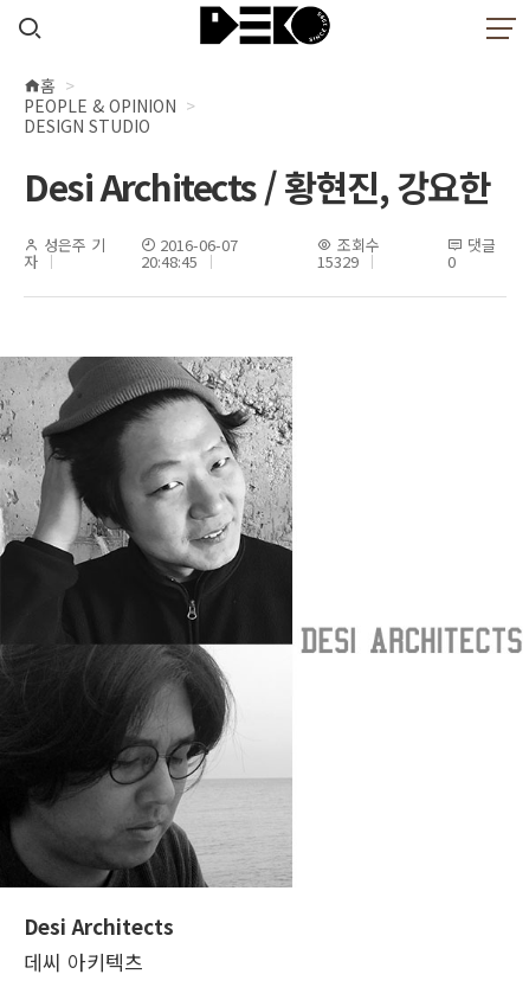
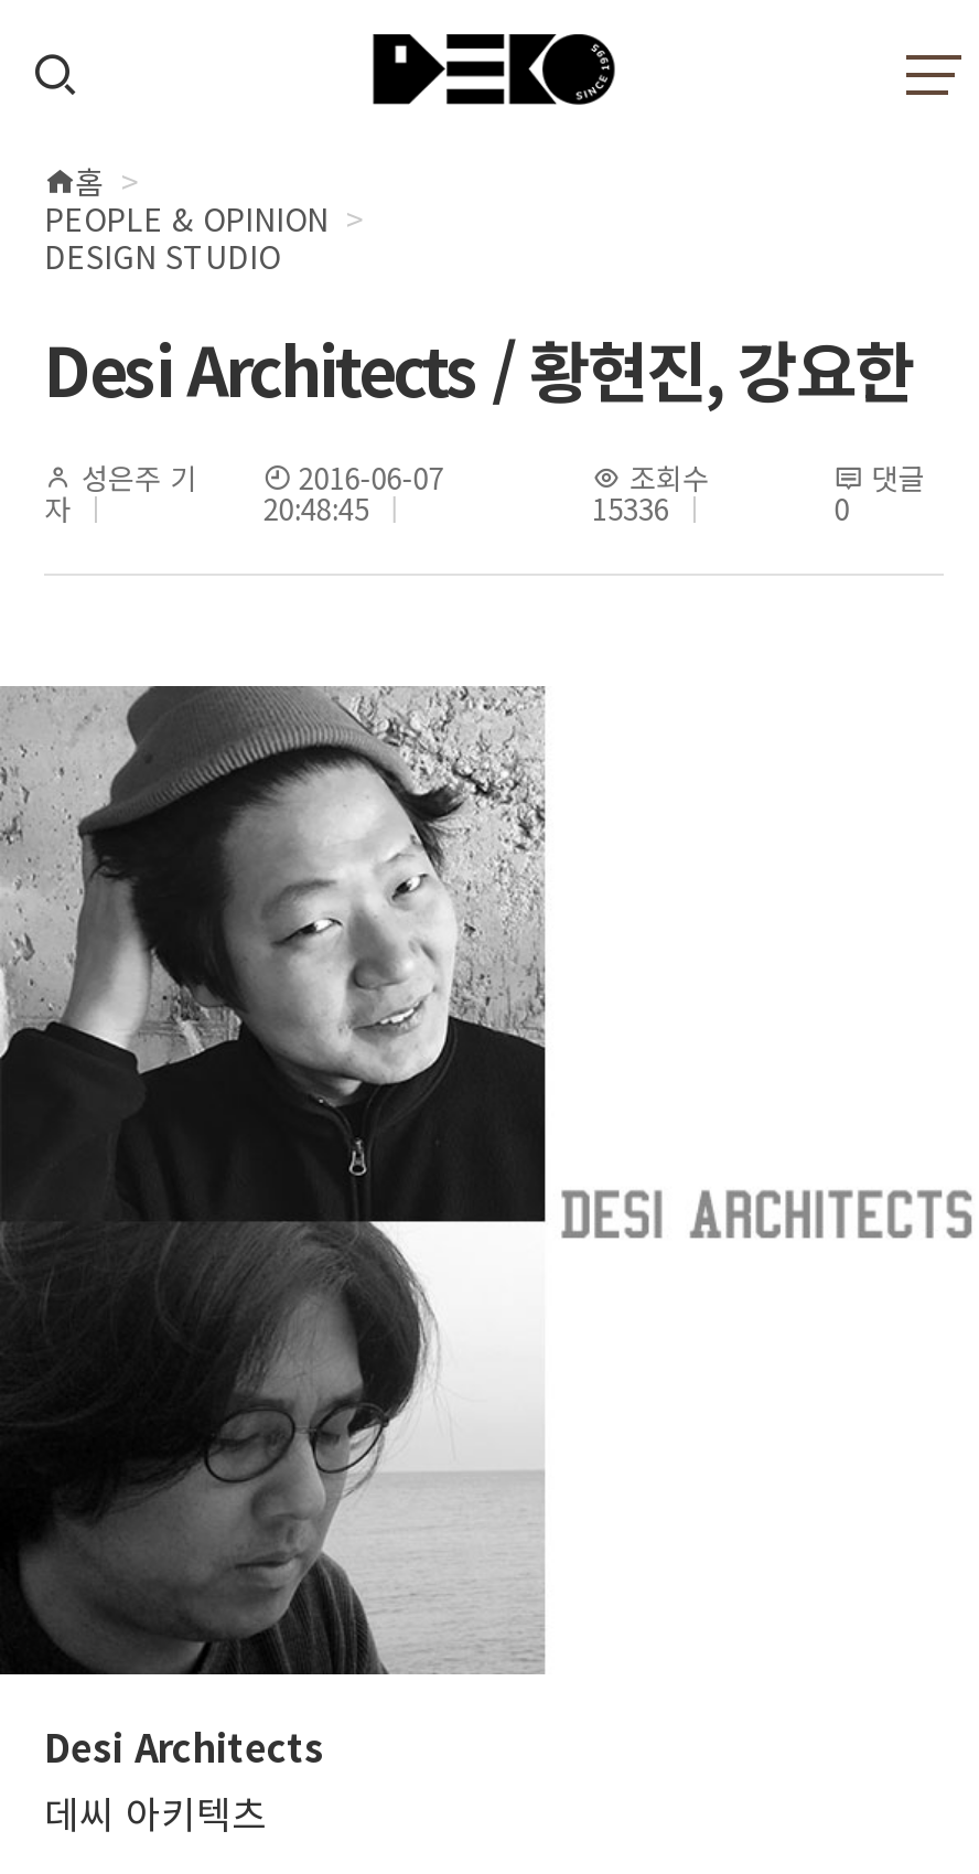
- 15329
+ 15336
